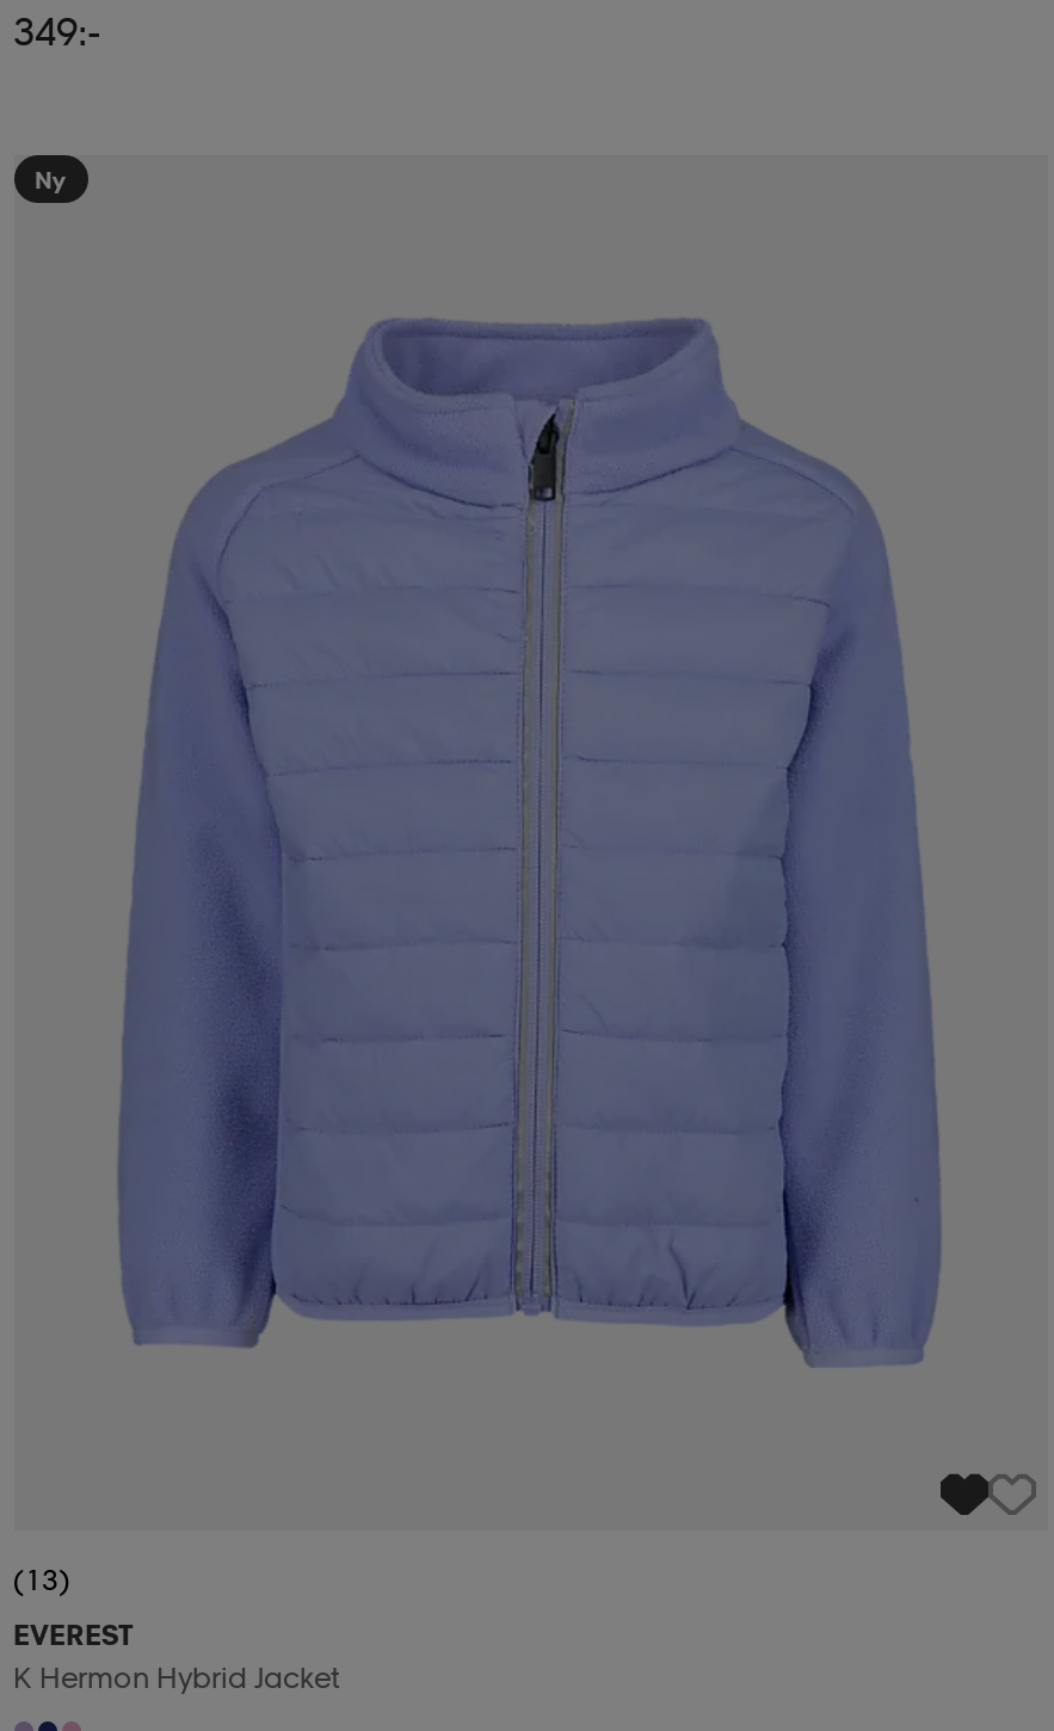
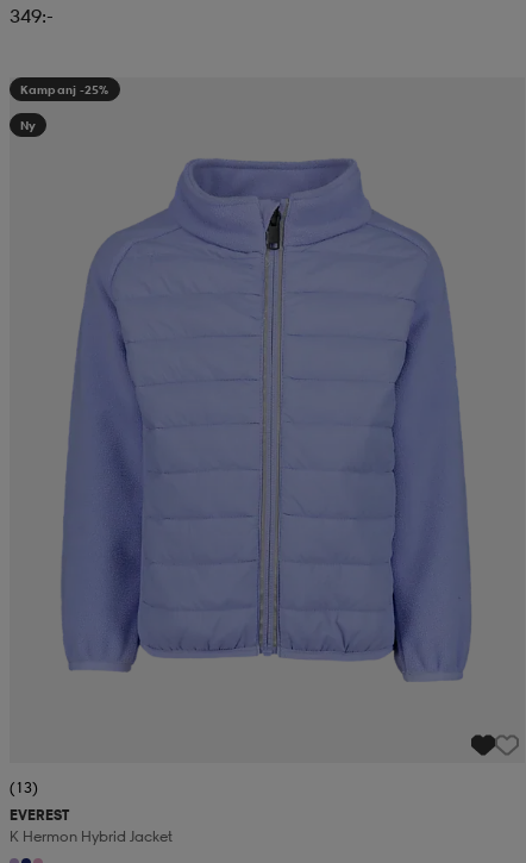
+ Kampanj -25%

moved down: Ny
